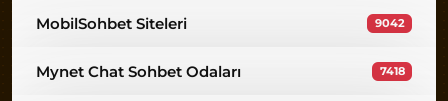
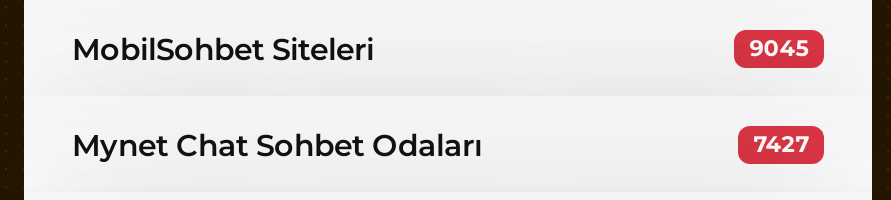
- 9042
+ 9045

- 7418
+ 7427
